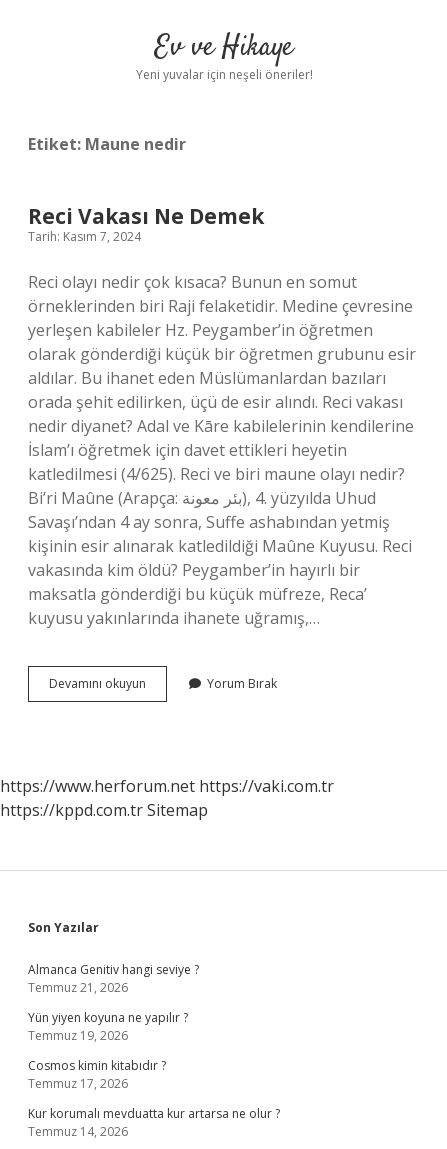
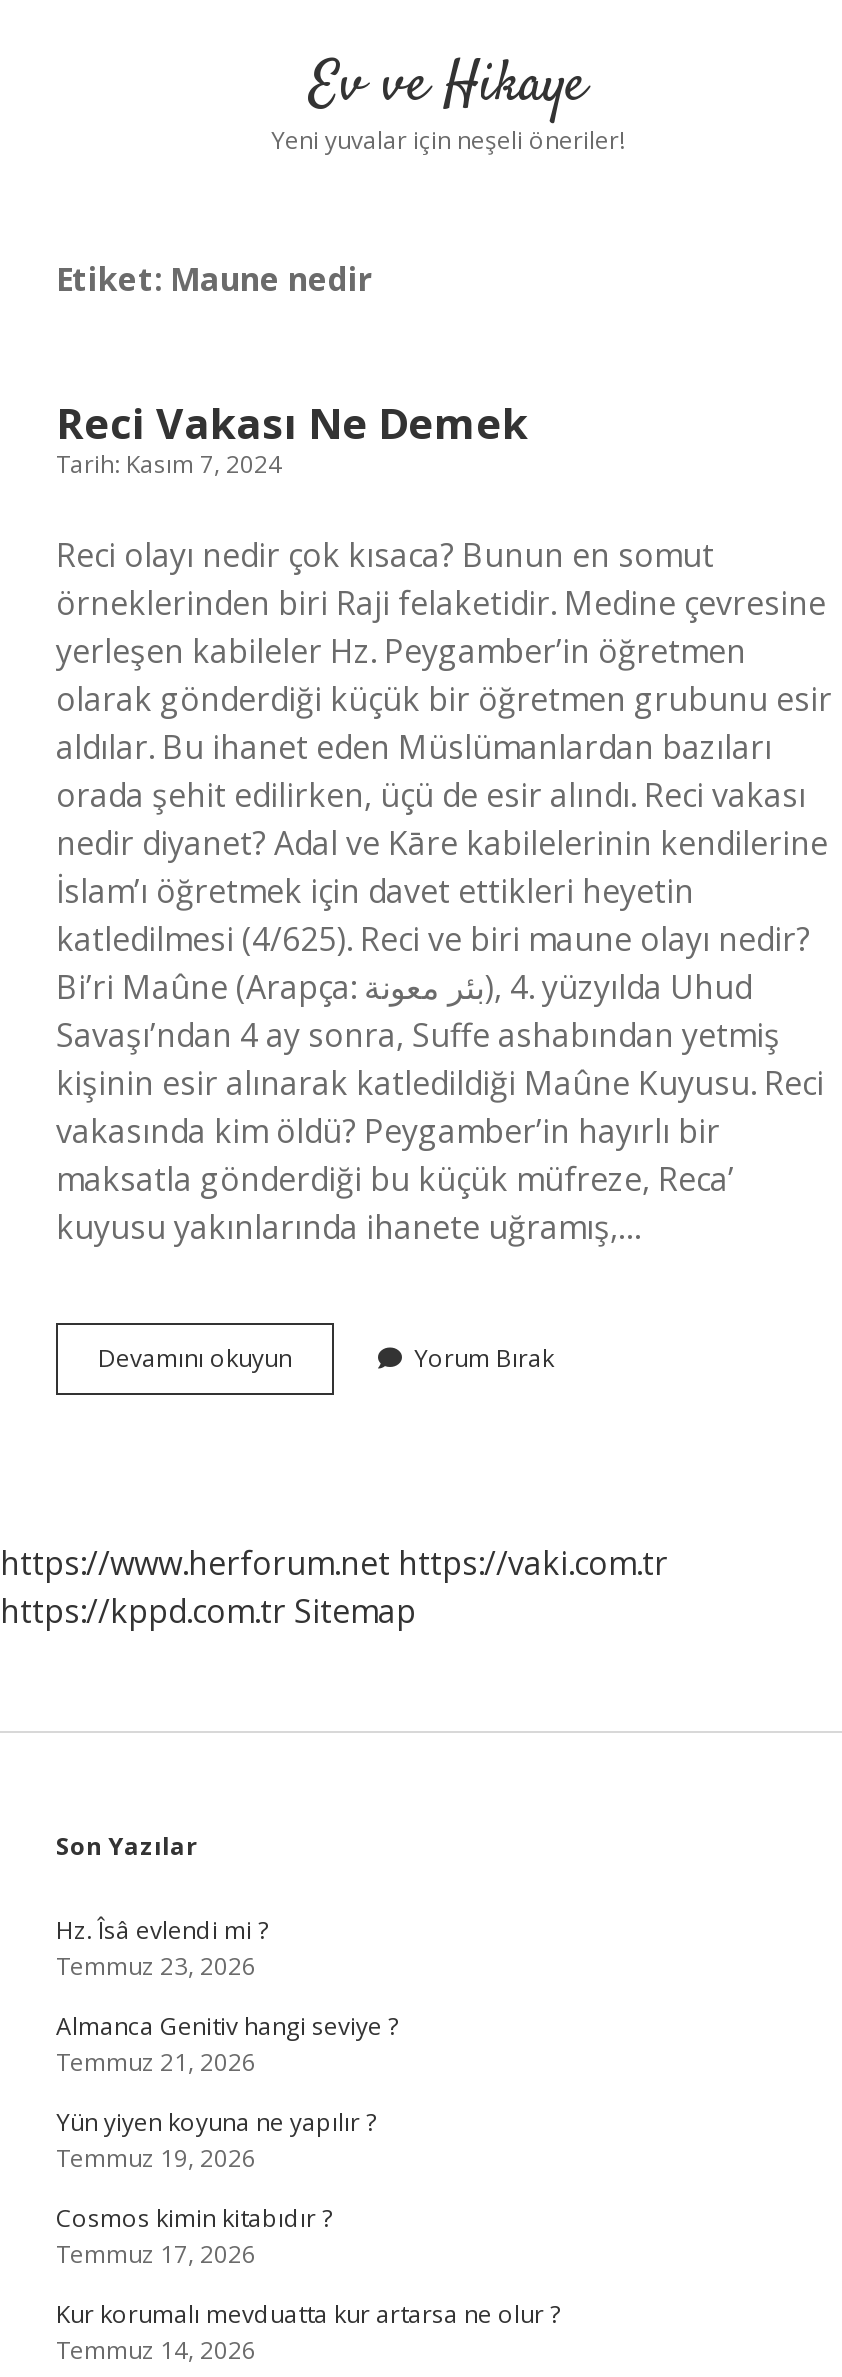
+ Hz. Îsâ evlendi mi ?
+ Temmuz 23, 2026
